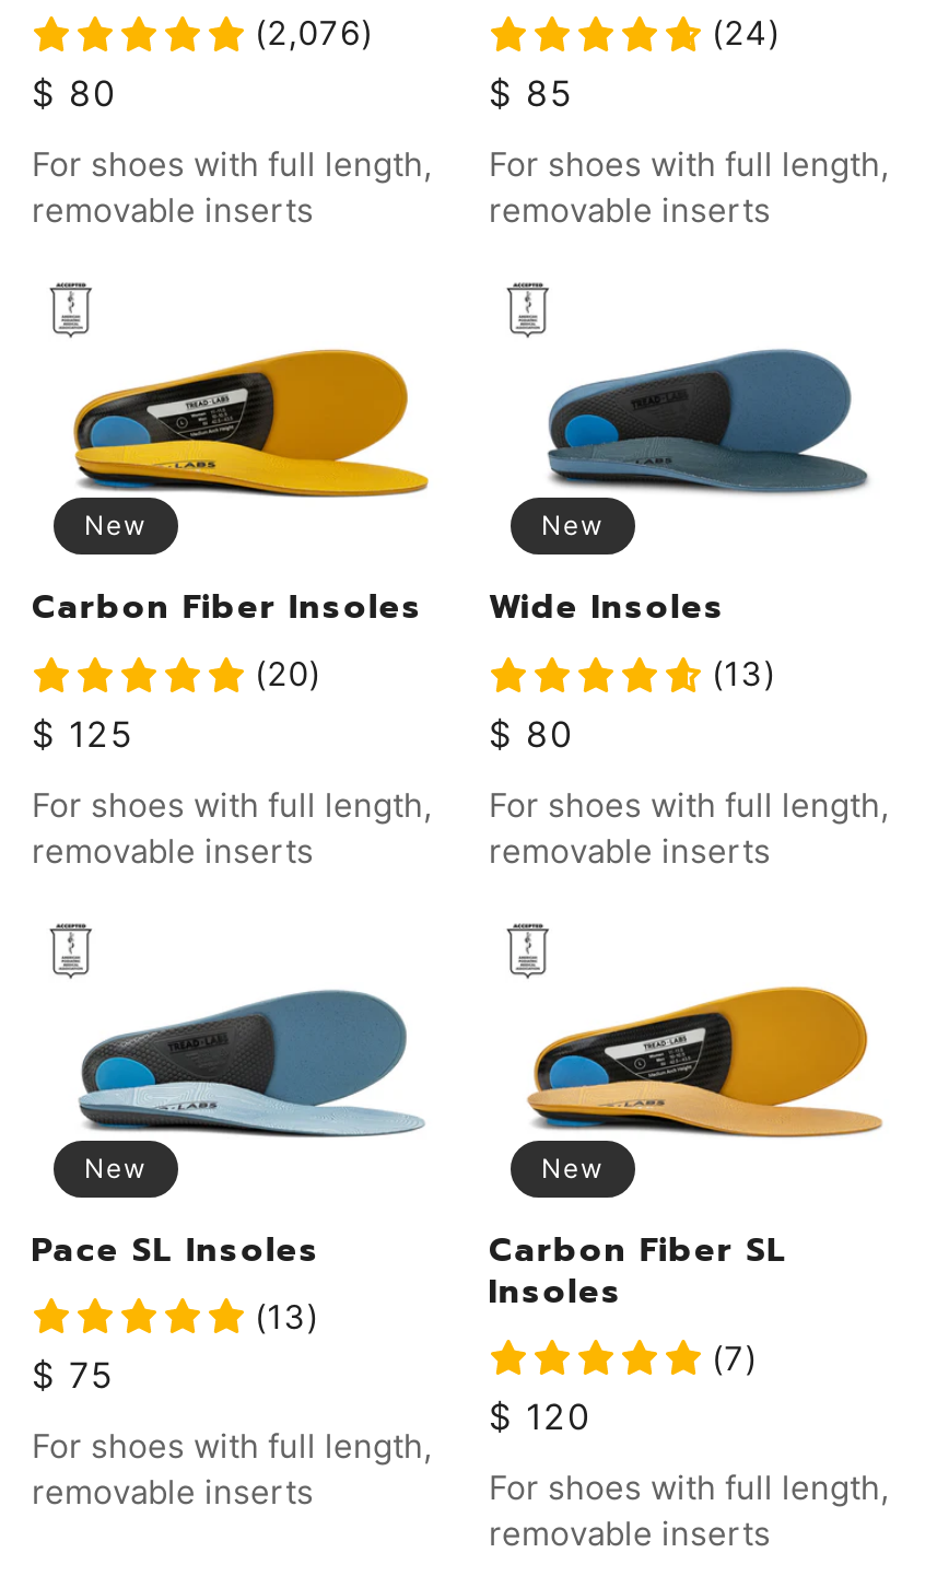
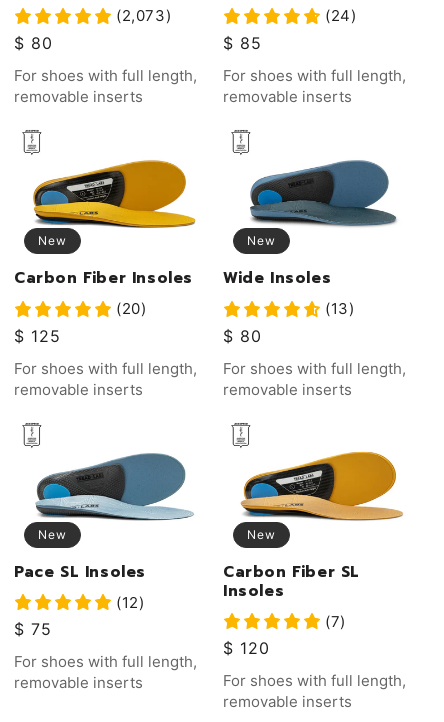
- (2,076)
+ (2,073)

- (13)
+ (12)
